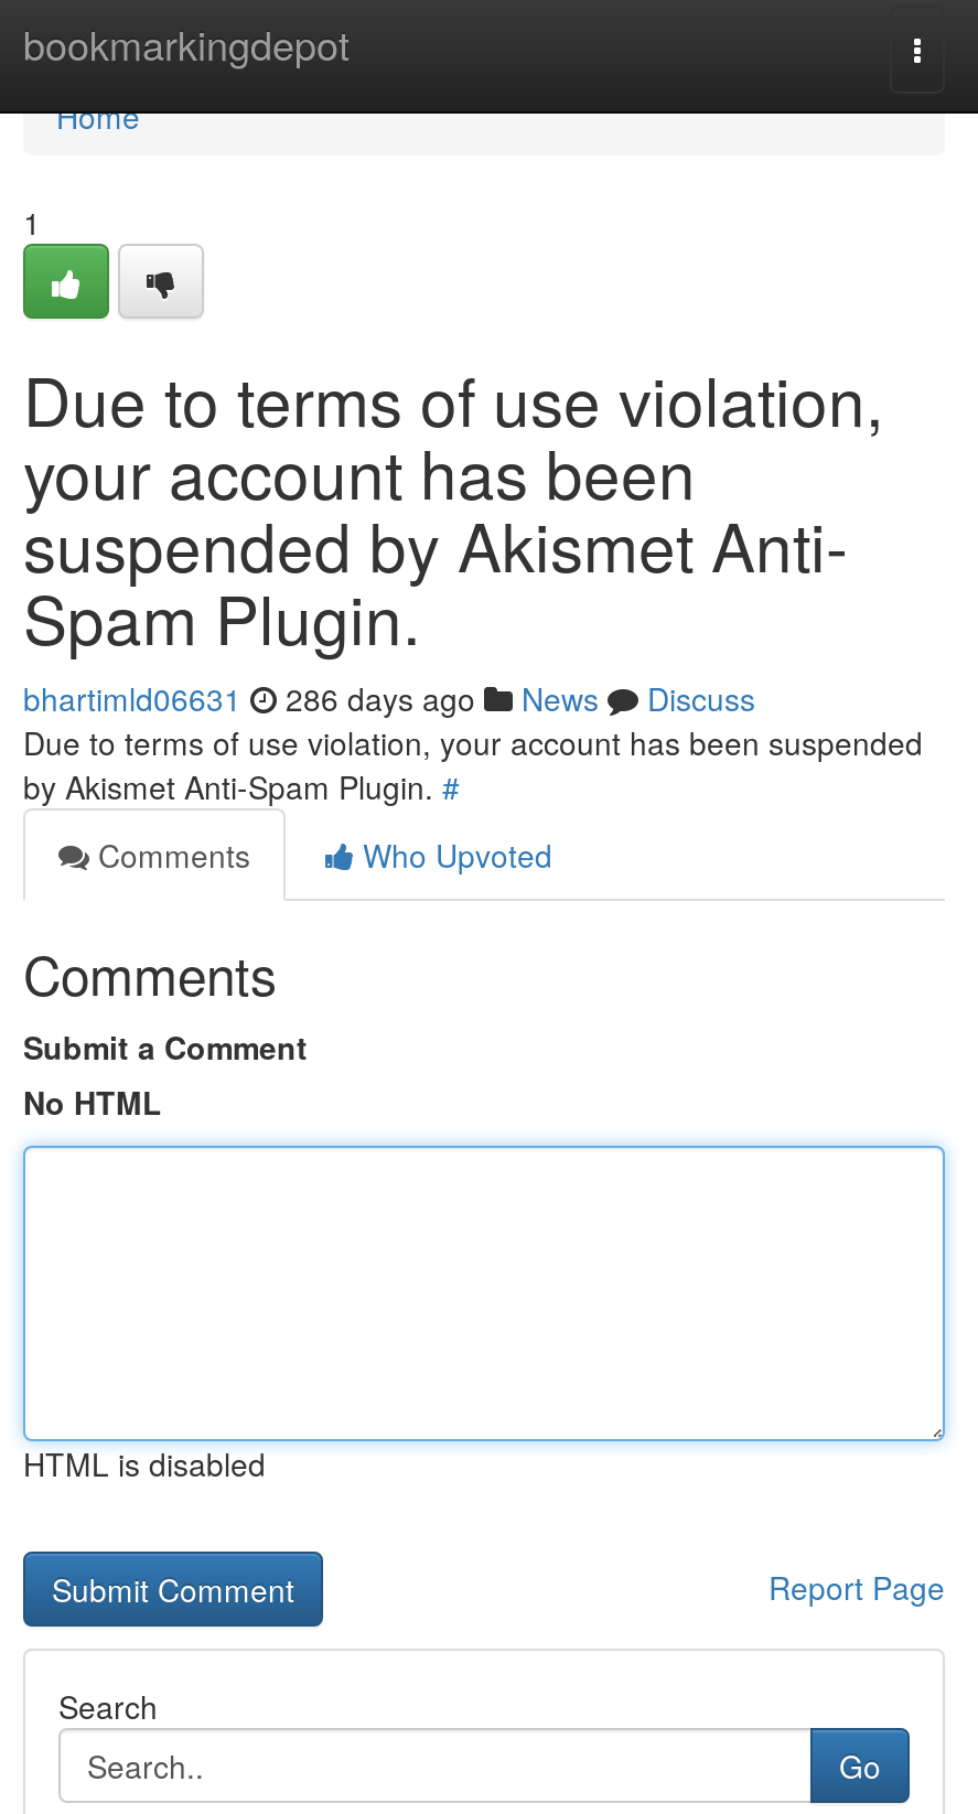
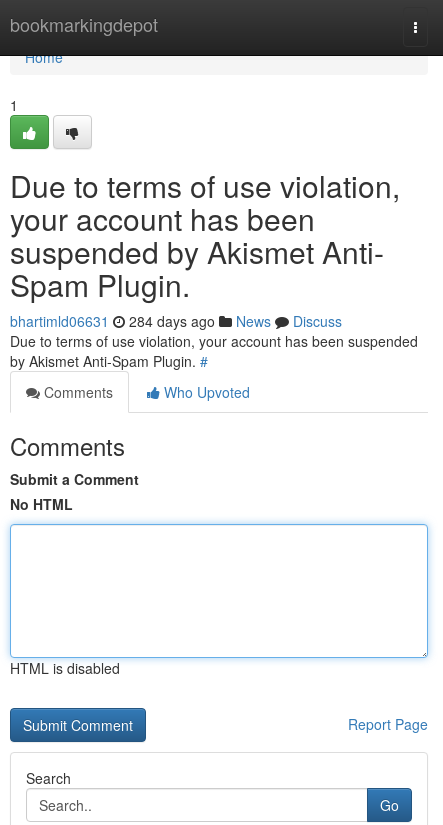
- bhartimld06631 286 days ago News Discuss
+ bhartimld06631 284 days ago News Discuss
